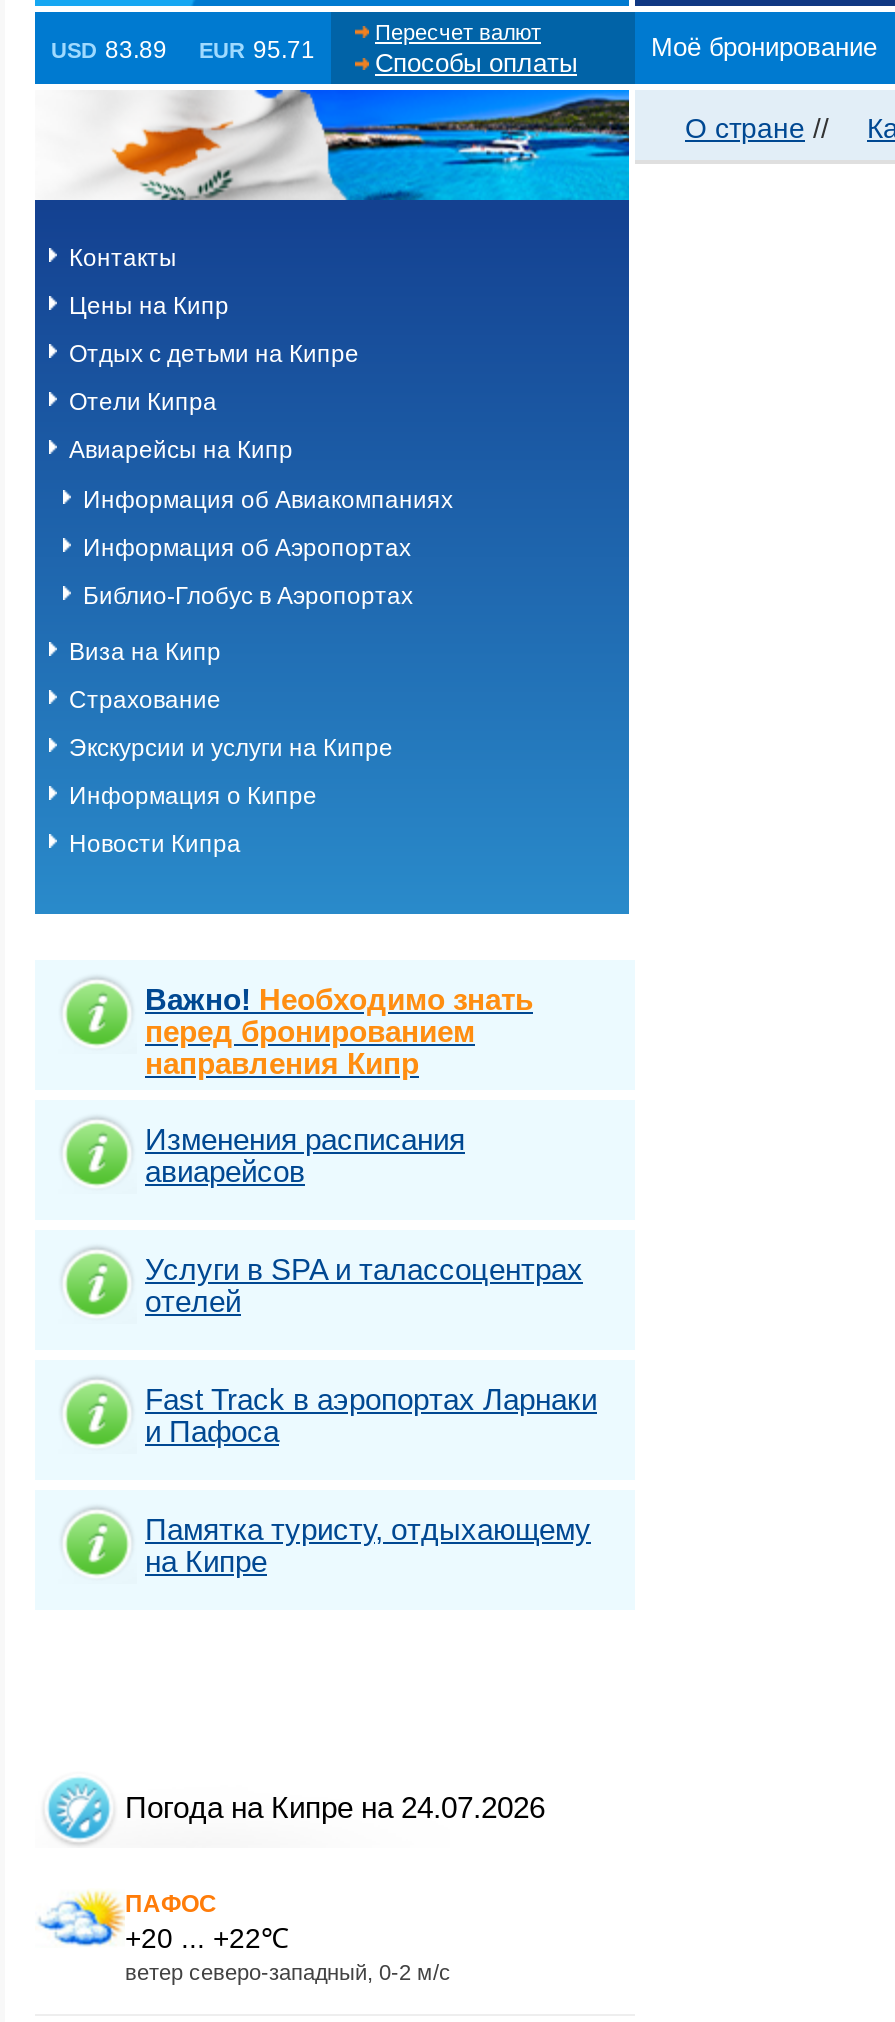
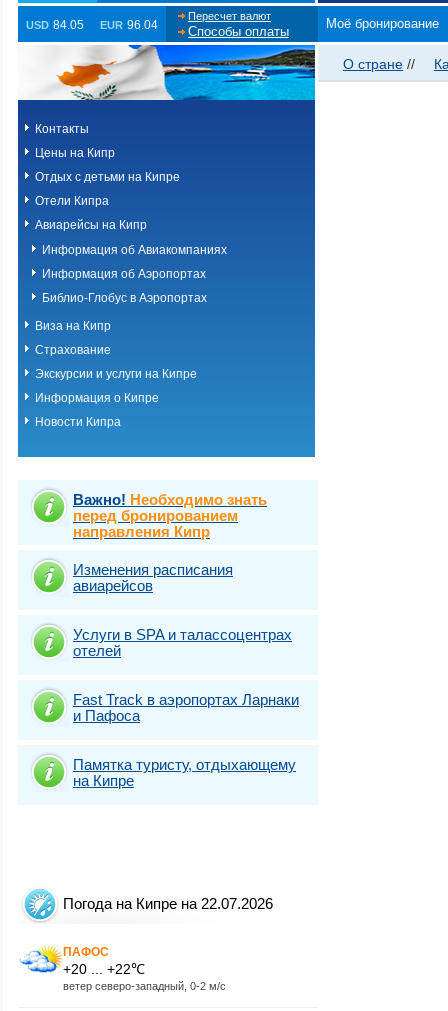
- USD 83.89
+ USD 84.05

- EUR 95.71
+ EUR 96.04

- Погода на Кипре на 24.07.2026
+ Погода на Кипре на 22.07.2026
